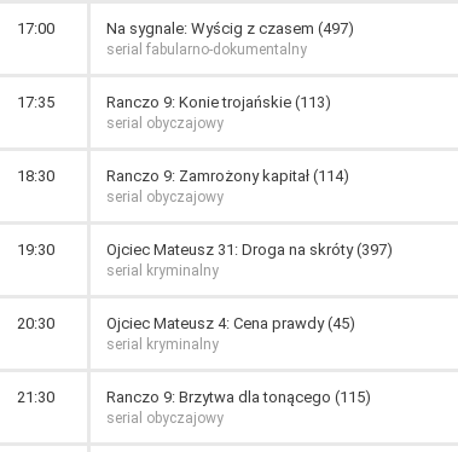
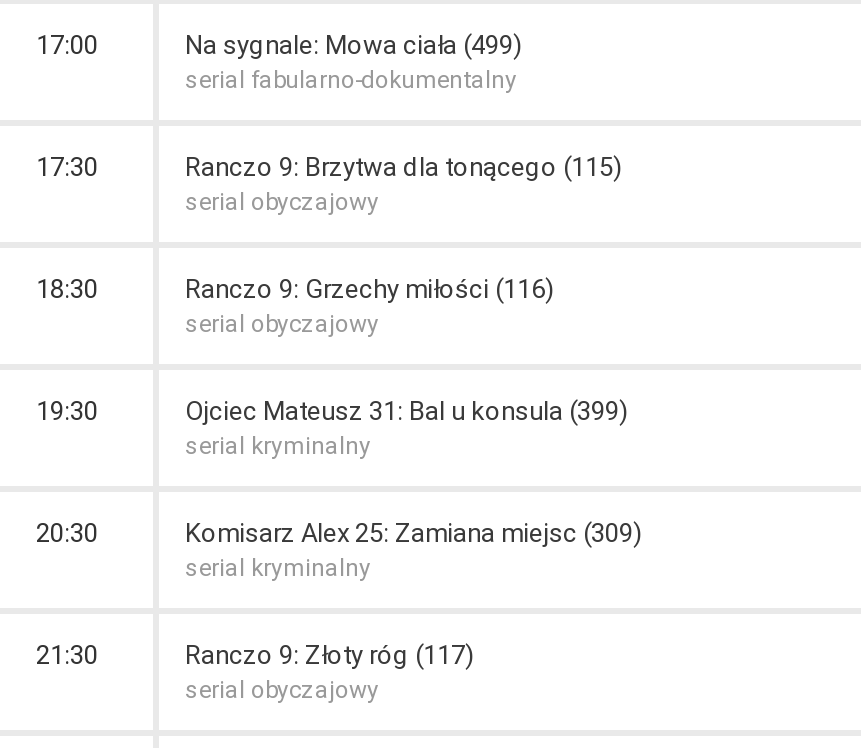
- Na sygnale: Wyścig z czasem (497)
+ Na sygnale: Mowa ciała (499)

- 17:35
- Ranczo 9: Konie trojańskie (113)
+ 17:30

- Ranczo 9: Zamrożony kapitał (114)
+ Ranczo 9: Grzechy miłości (116)

- Ojciec Mateusz 31: Droga na skróty (397)
+ Ojciec Mateusz 31: Bal u konsula (399)

- Ojciec Mateusz 4: Cena prawdy (45)
+ Komisarz Alex 25: Zamiana miejsc (309)

moved up: Ranczo 9: Brzytwa dla tonącego (115)

+ Ranczo 9: Złoty róg (117)
